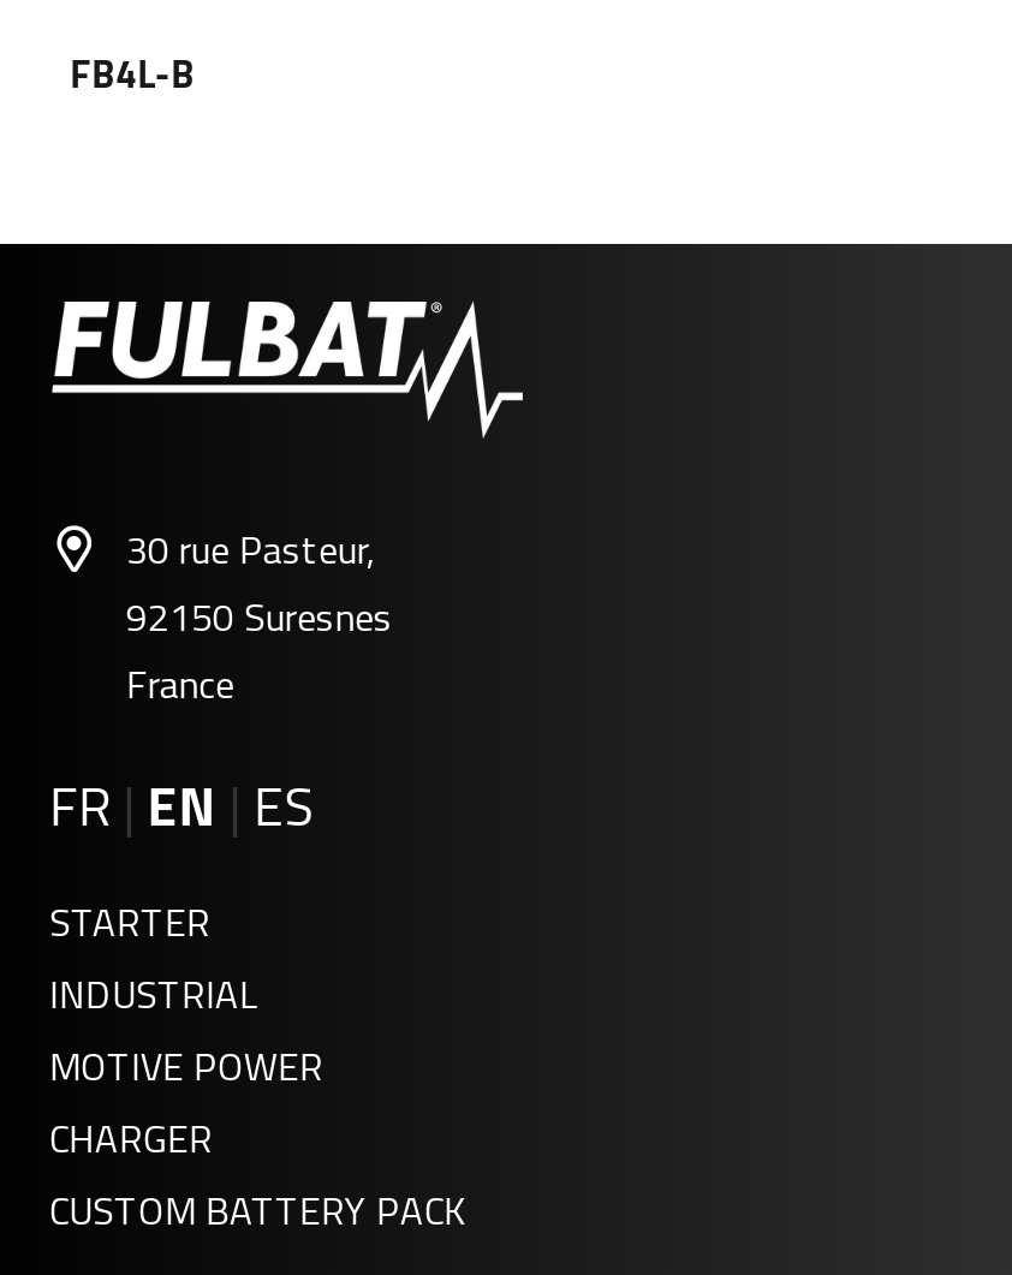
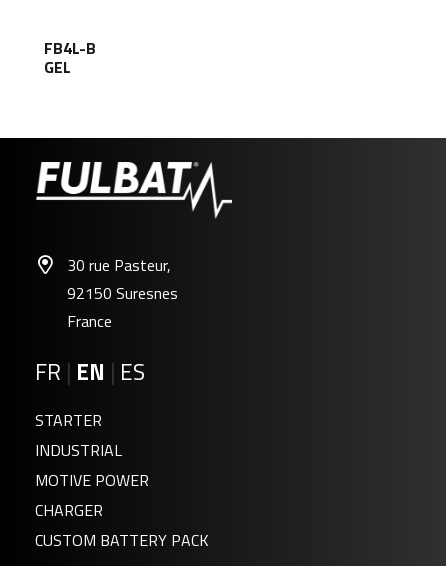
+ GEL
